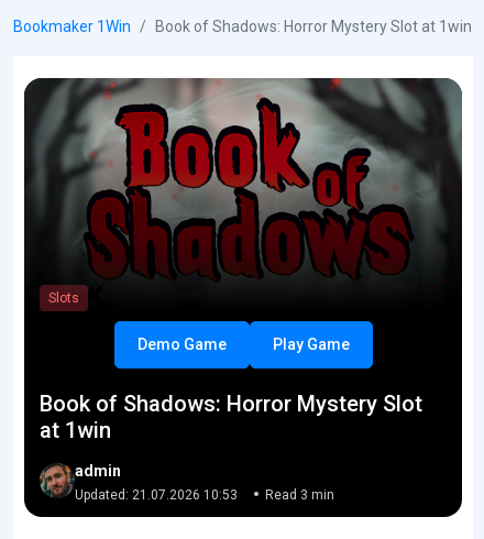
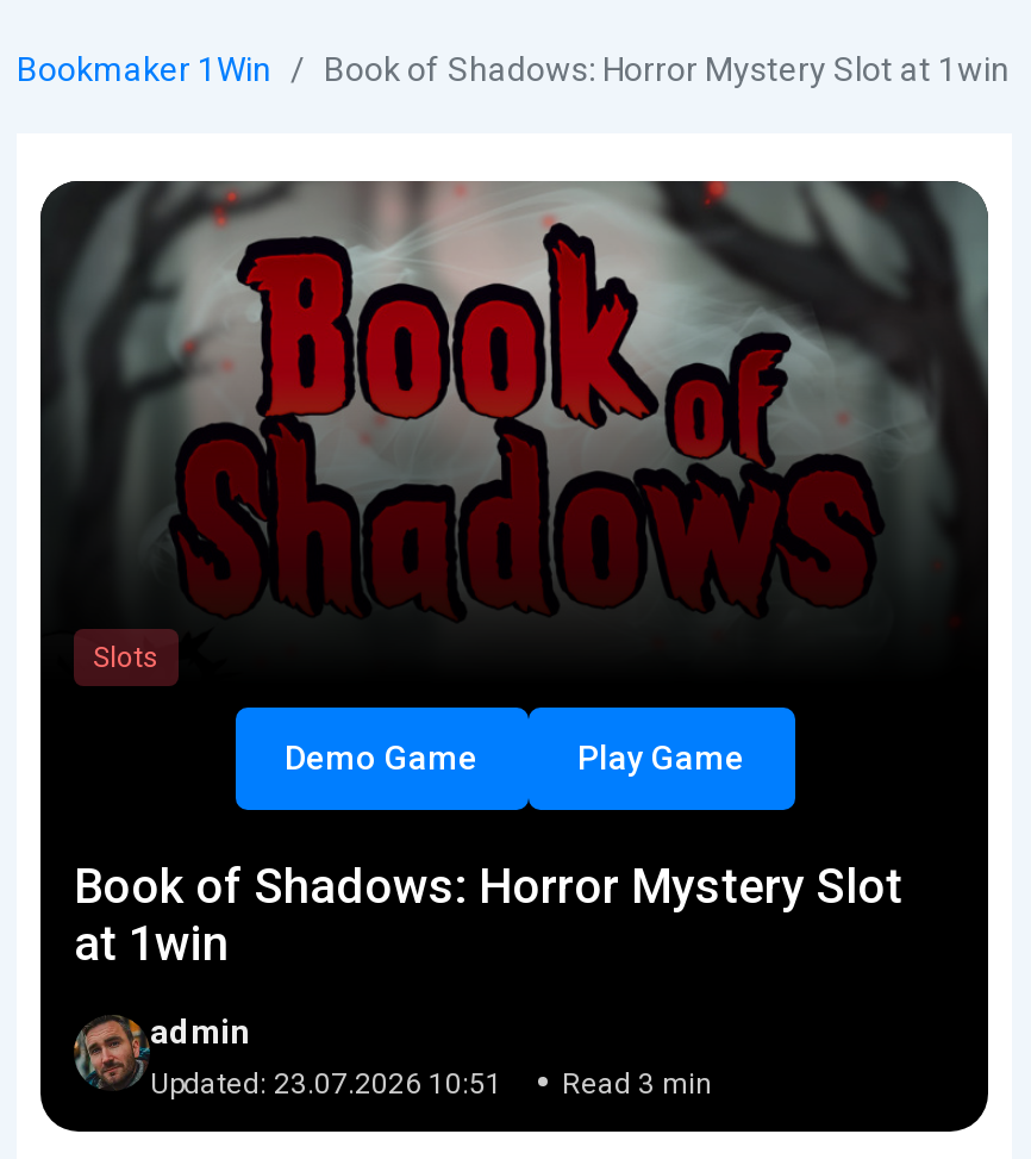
- Updated: 21.07.2026 10:53 Read 3 min
+ Updated: 23.07.2026 10:51 Read 3 min
